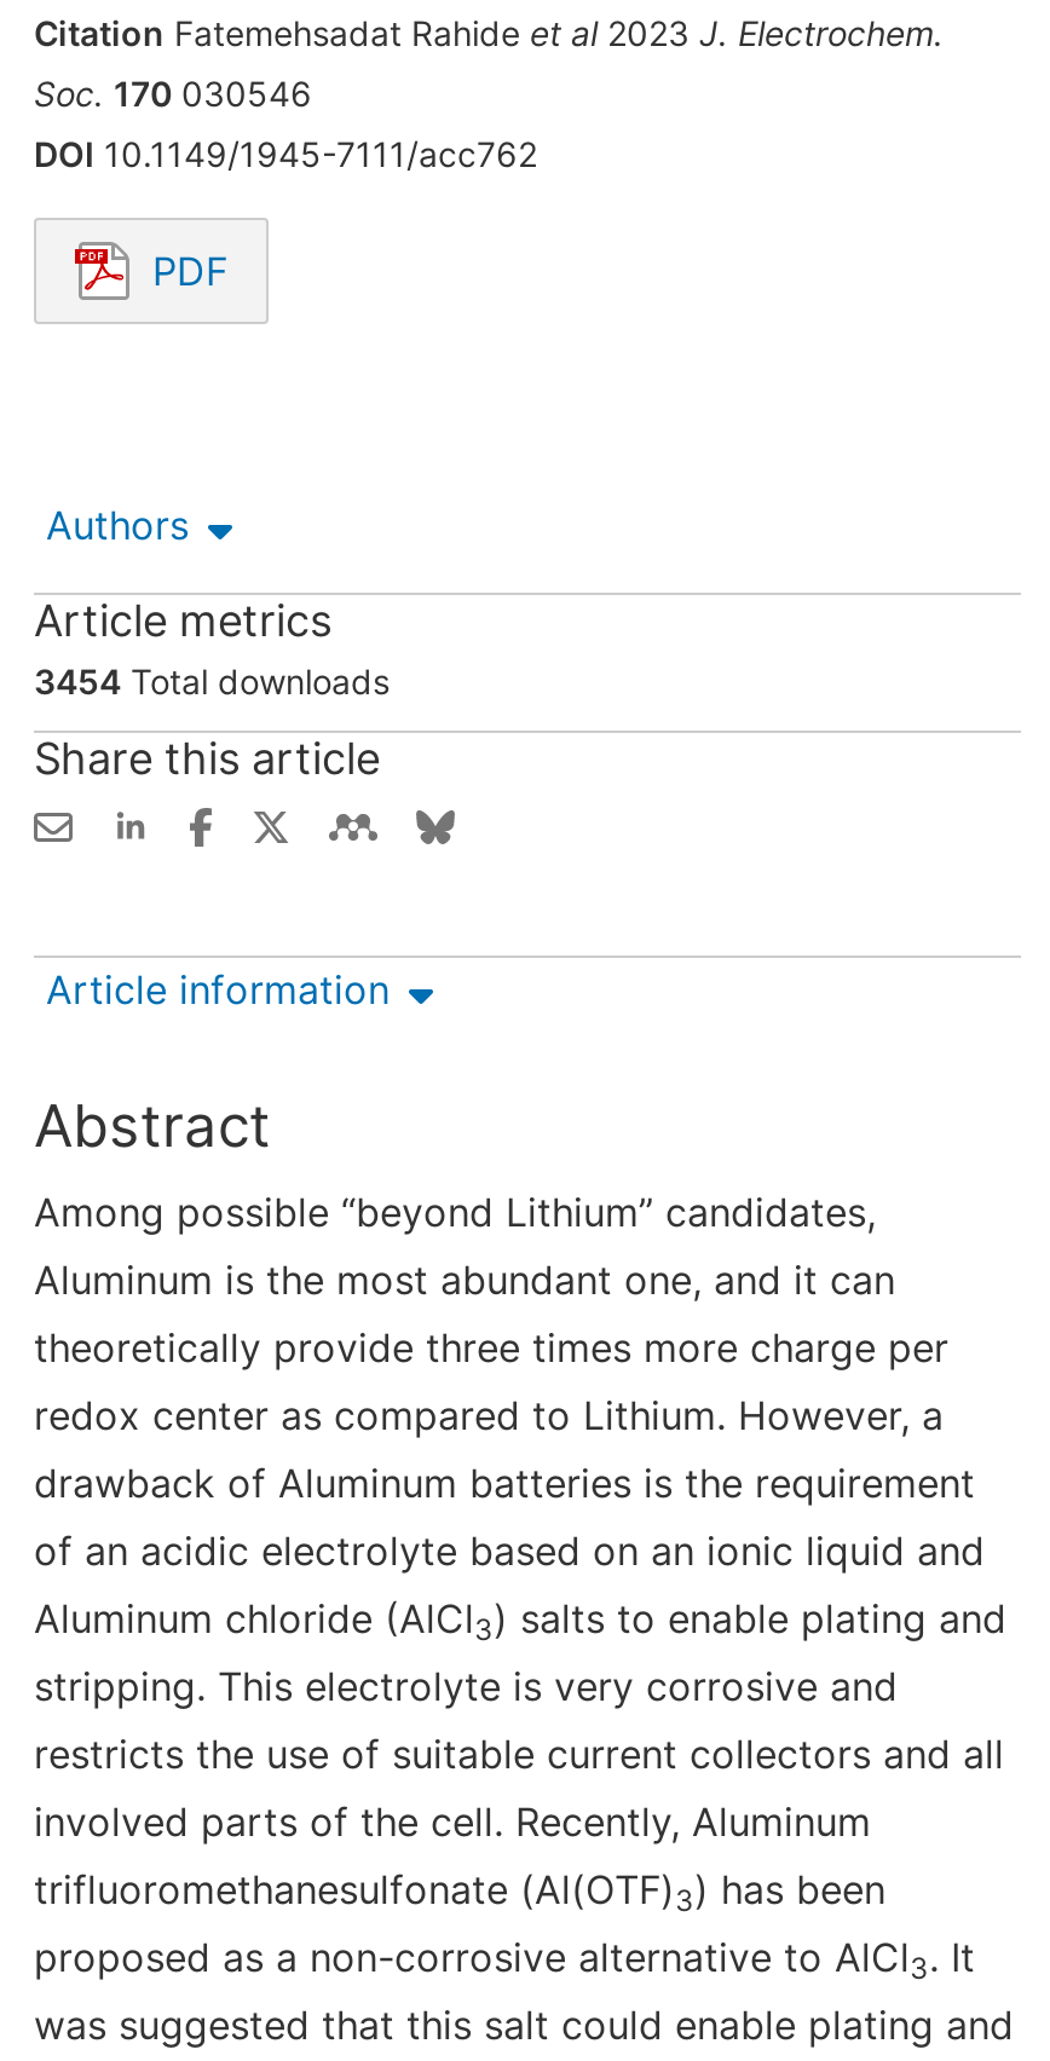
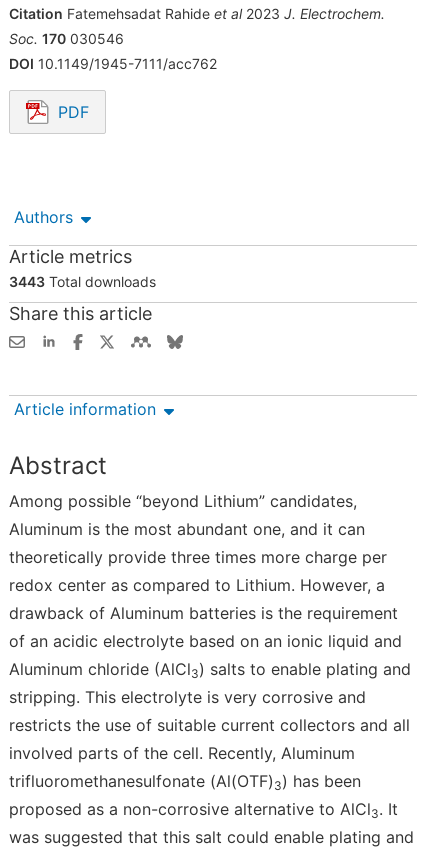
- 3454 Total downloads
+ 3443 Total downloads
